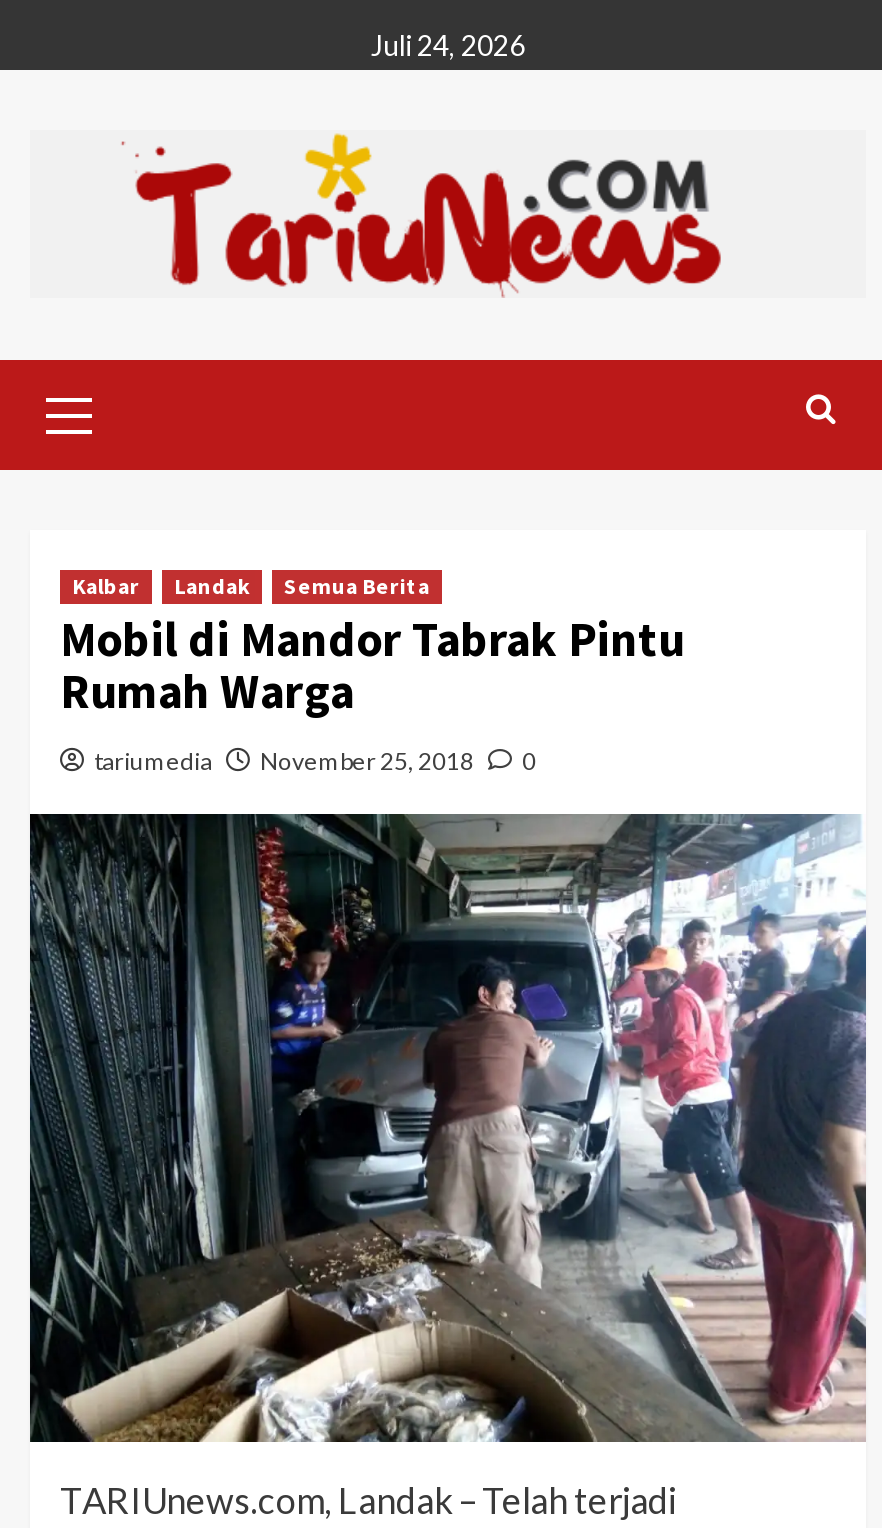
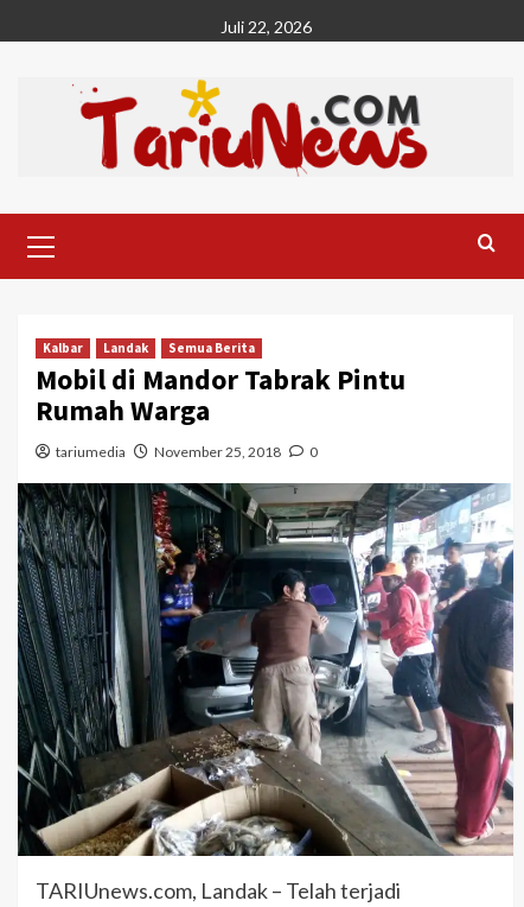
- Juli 24, 2026
+ Juli 22, 2026
